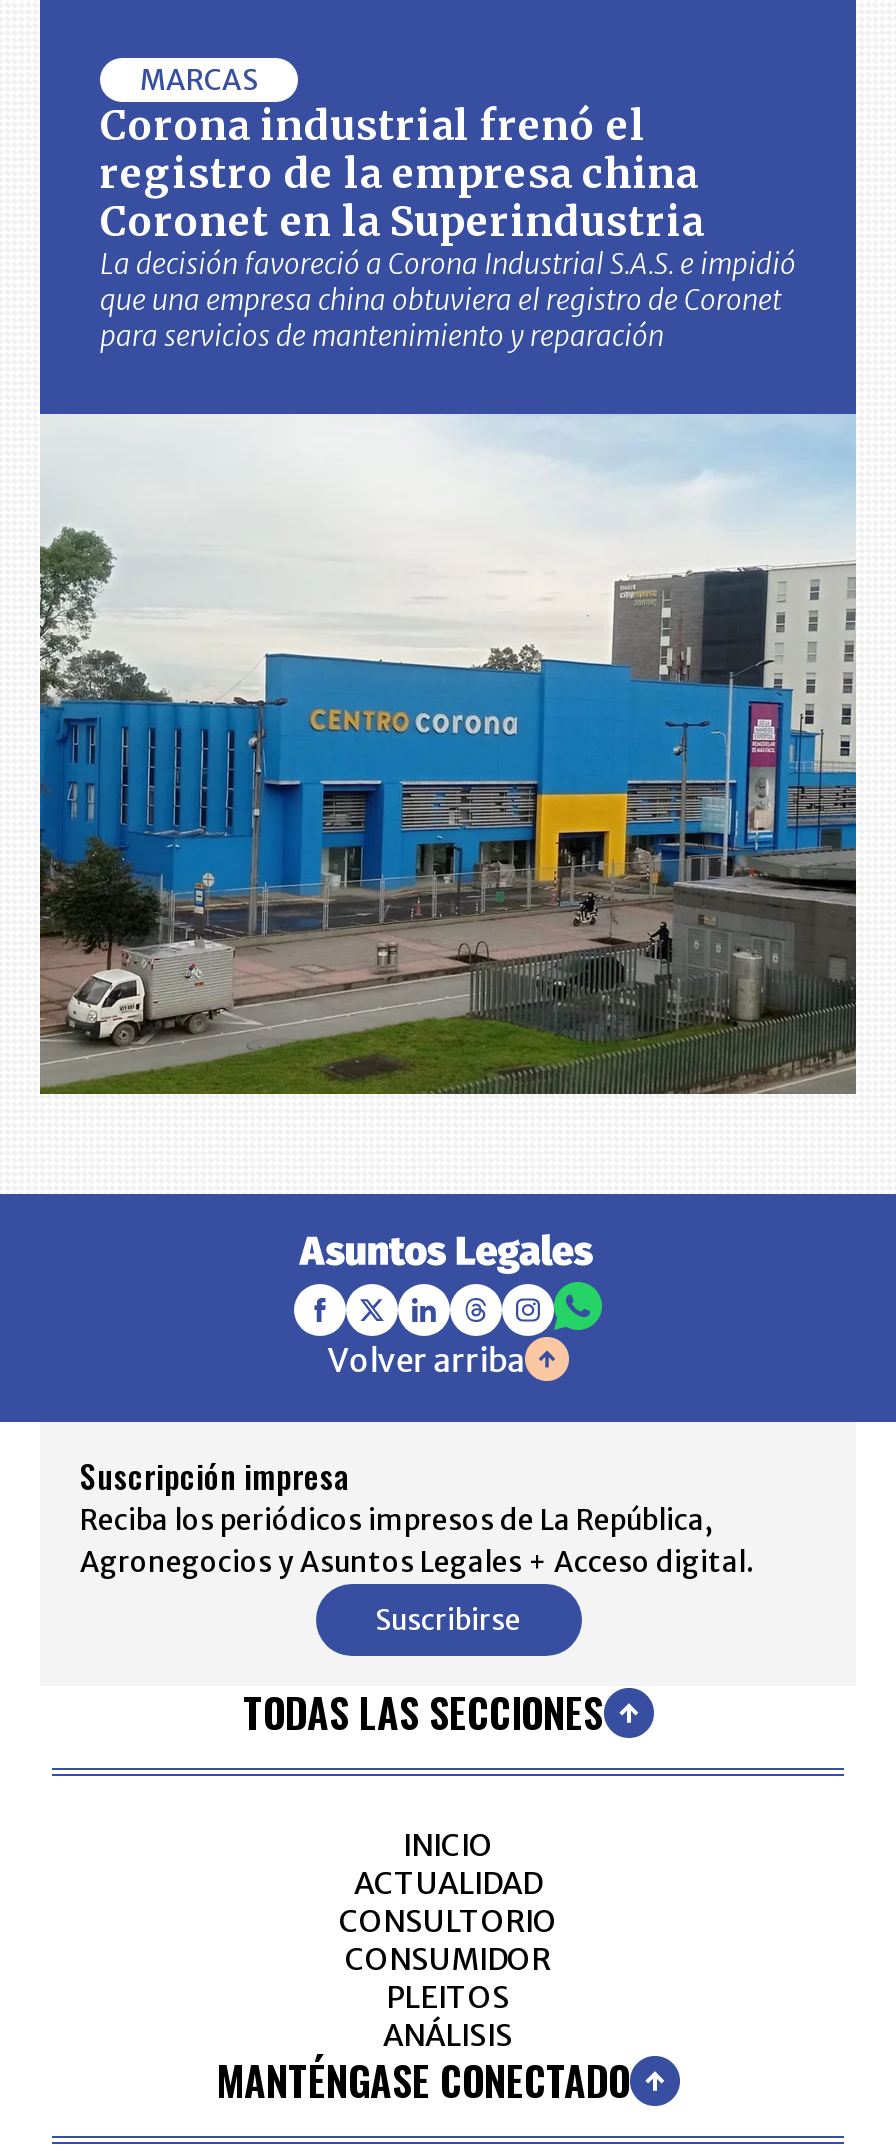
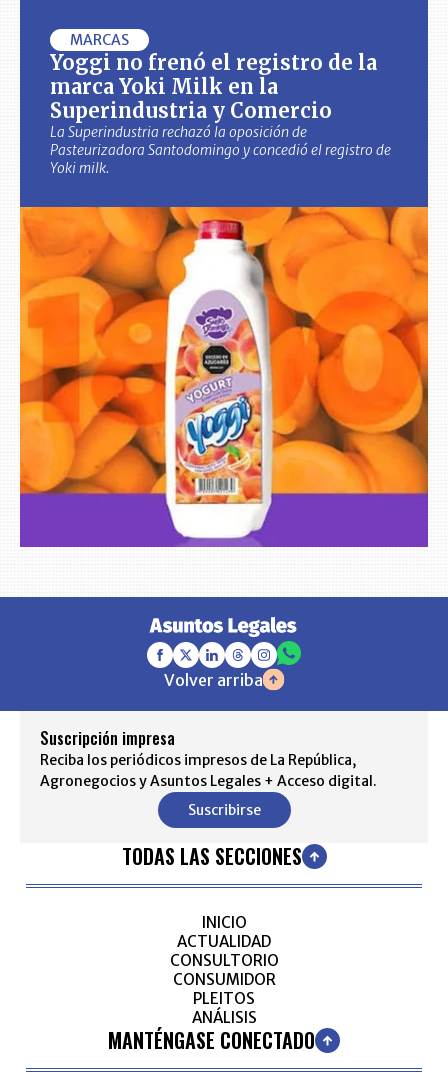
- Corona industrial frenó el
- registro de la empresa china
- Coronet en la Superindustria
- La decisión favoreció a Corona Industrial S.A.S. e impidió
- que una empresa china obtuviera el registro de Coronet
- para servicios de mantenimiento y reparación
+ Yoggi no frenó el registro de la
+ marca Yoki Milk en la
+ Superindustria y Comercio
+ La Superindustria rechazó la oposición de
+ Pasteurizadora Santodomingo y concedió el registro de
+ Yoki milk.

- [image]
+ [image]
